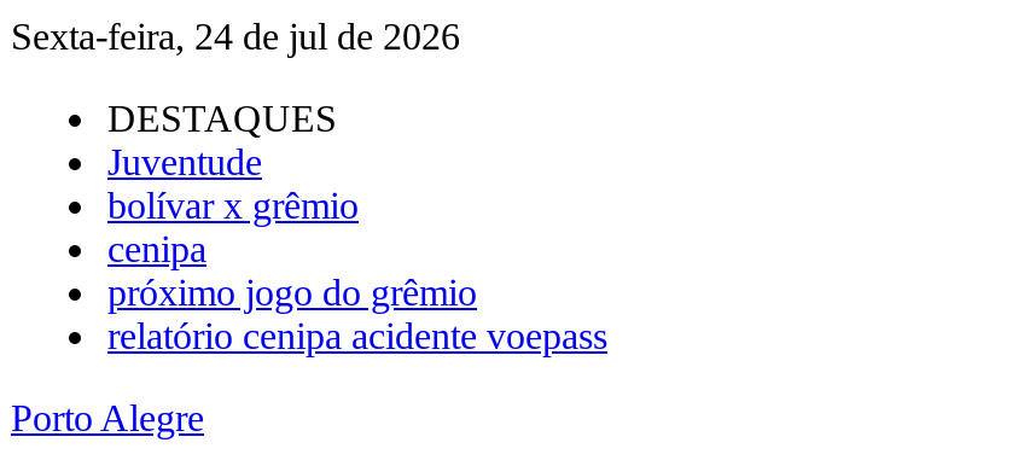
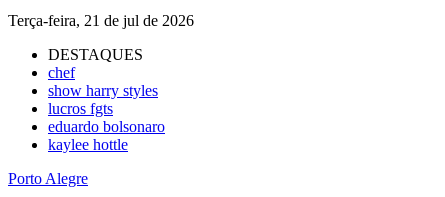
- Sexta-feira, 24 de jul de 2026
+ Terça-feira, 21 de jul de 2026

- Juventude
- bolívar x grêmio
- cenipa
- próximo jogo do grêmio
- relatório cenipa acidente voepass
+ chef
+ show harry styles
+ lucros fgts
+ eduardo bolsonaro
+ kaylee hottle
